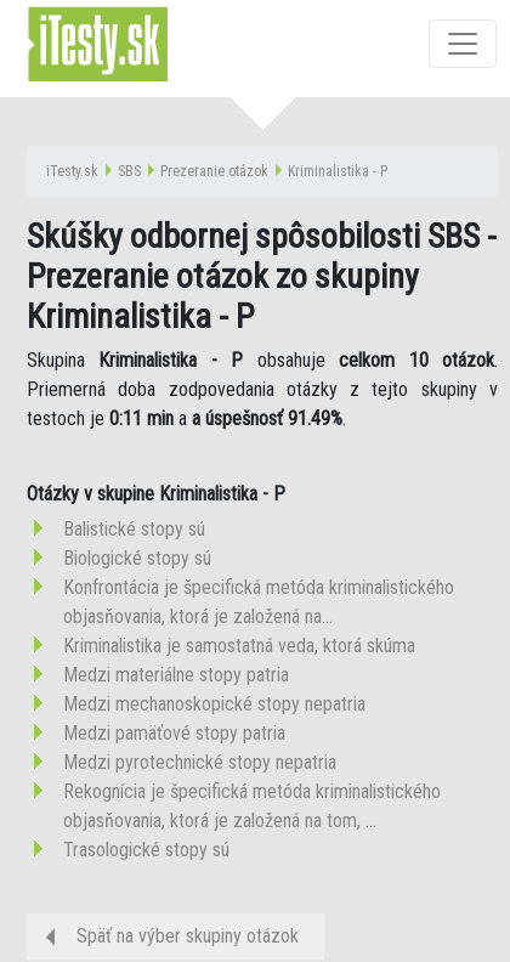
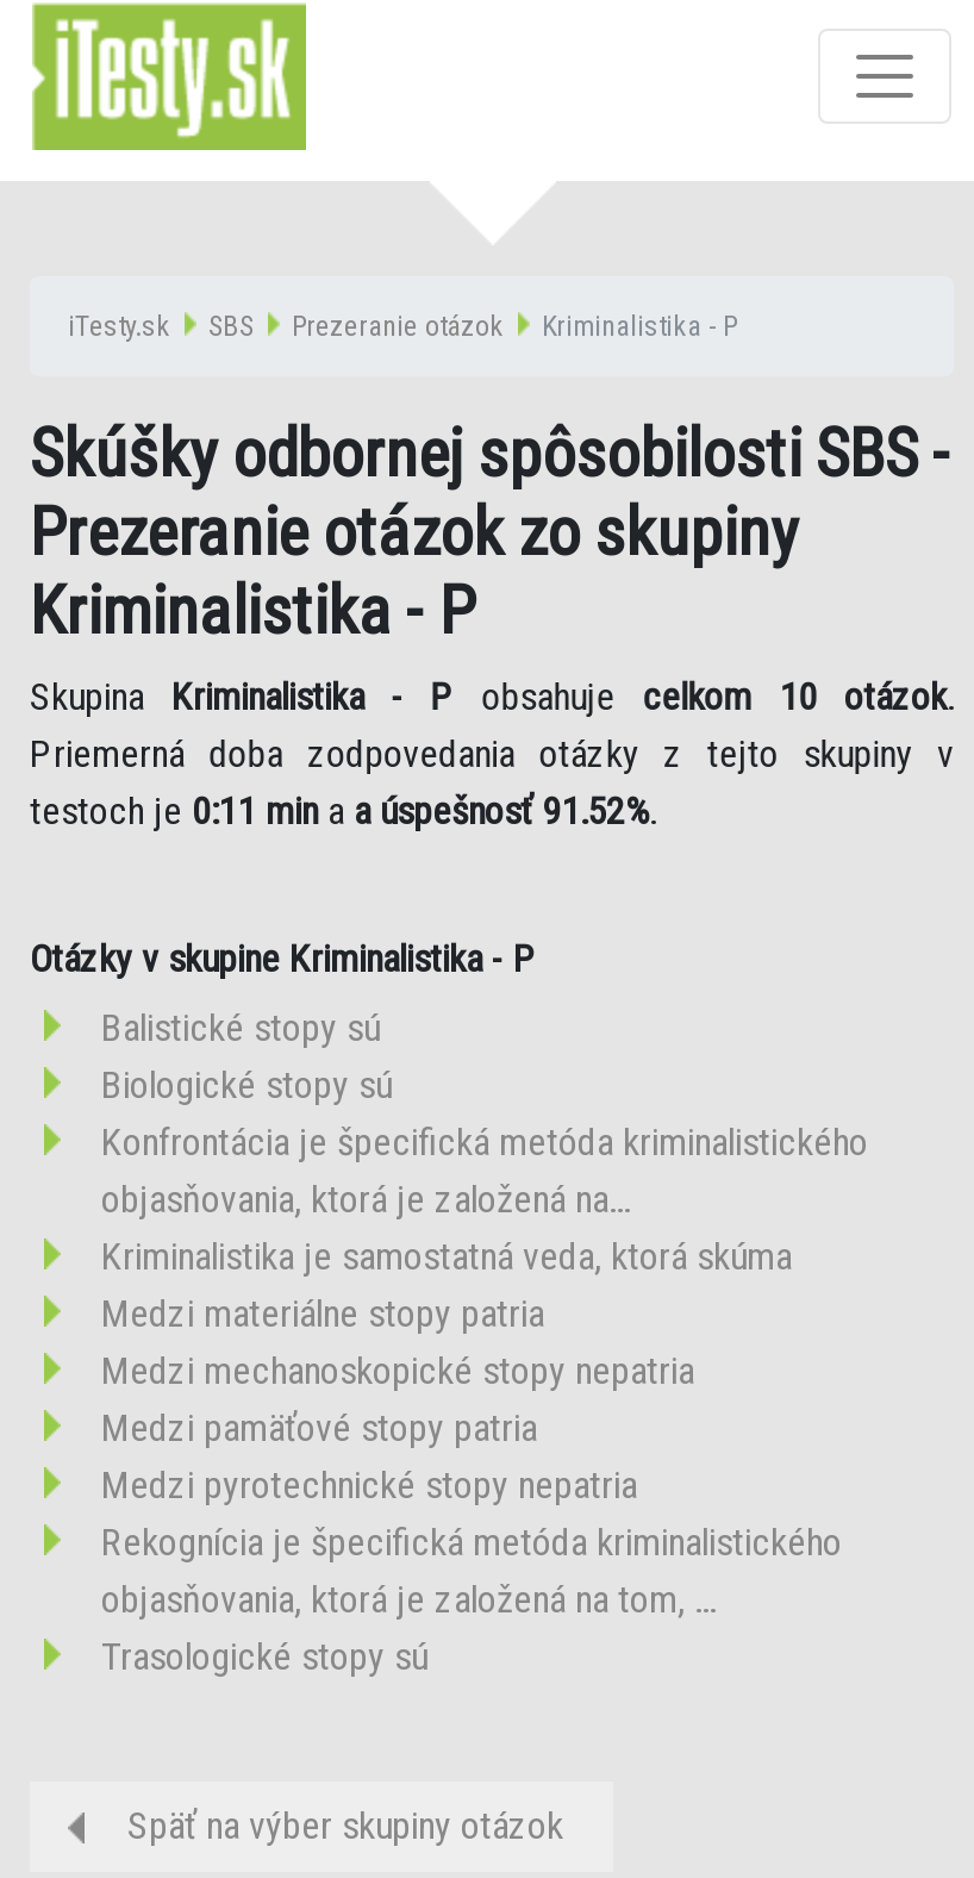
- testoch je 0:11 min a a úspešnosť 91.49%.
+ testoch je 0:11 min a a úspešnosť 91.52%.
